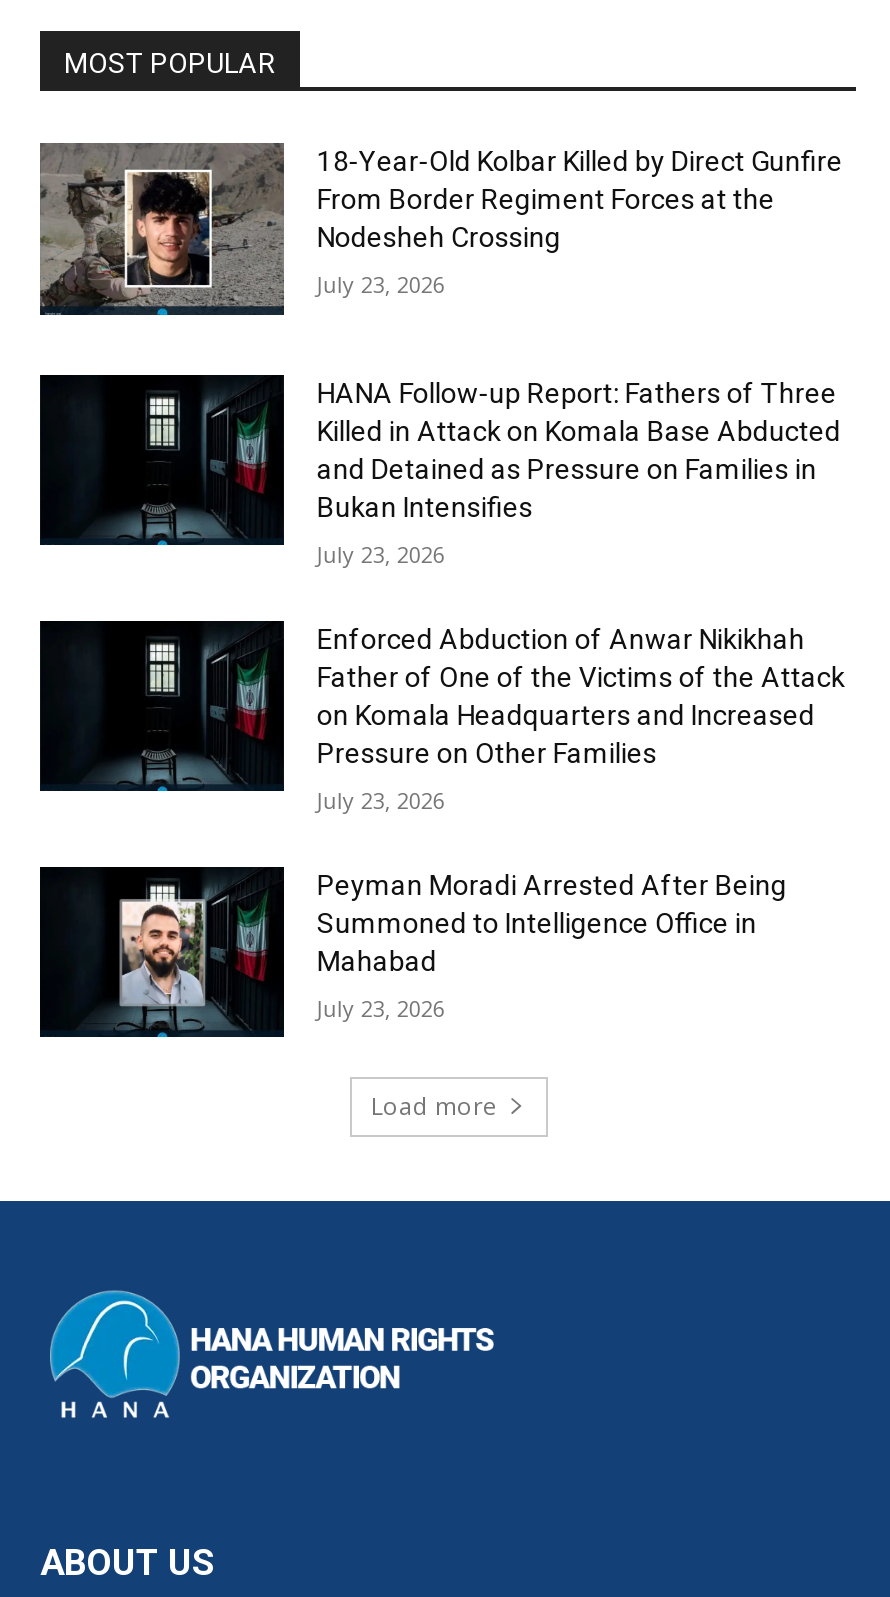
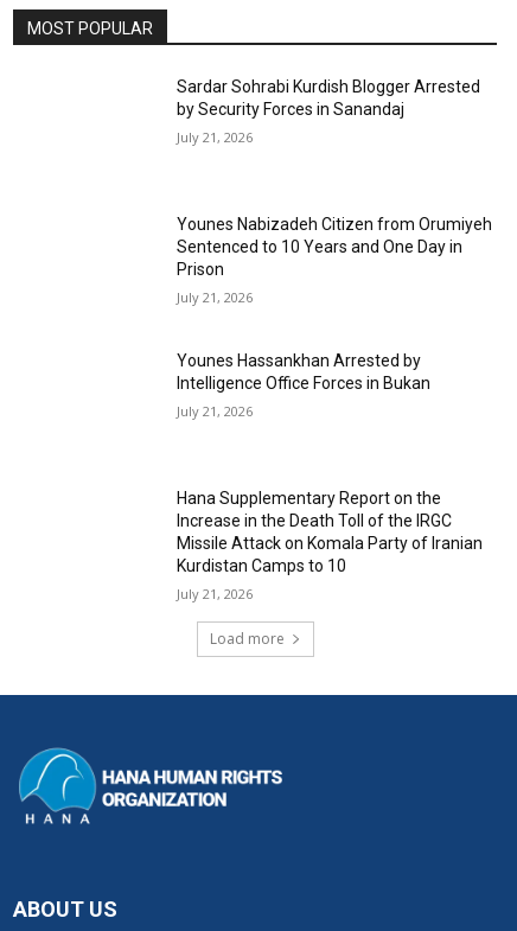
- [image]

- 18-Year-Old Kolbar Killed by Direct Gunfire
- From Border Regiment Forces at the
- Nodesheh Crossing
+ Sardar Sohrabi Kurdish Blogger Arrested
+ by Security Forces in Sanandaj

- July 23, 2026
+ July 21, 2026

- [image]

- HANA Follow-up Report: Fathers of Three
- Killed in Attack on Komala Base Abducted
- and Detained as Pressure on Families in
- Bukan Intensifies
+ Younes Nabizadeh Citizen from Orumiyeh
+ Sentenced to 10 Years and One Day in
+ Prison

- July 23, 2026
+ July 21, 2026

- [image]

- Enforced Abduction of Anwar Nikikhah
- Father of One of the Victims of the Attack
- on Komala Headquarters and Increased
- Pressure on Other Families
+ Younes Hassankhan Arrested by
+ Intelligence Office Forces in Bukan

- July 23, 2026
+ July 21, 2026

- [image]

- Peyman Moradi Arrested After Being
- Summoned to Intelligence Office in
- Mahabad
+ Hana Supplementary Report on the
+ Increase in the Death Toll of the IRGC
+ Missile Attack on Komala Party of Iranian
+ Kurdistan Camps to 10

- July 23, 2026
+ July 21, 2026
